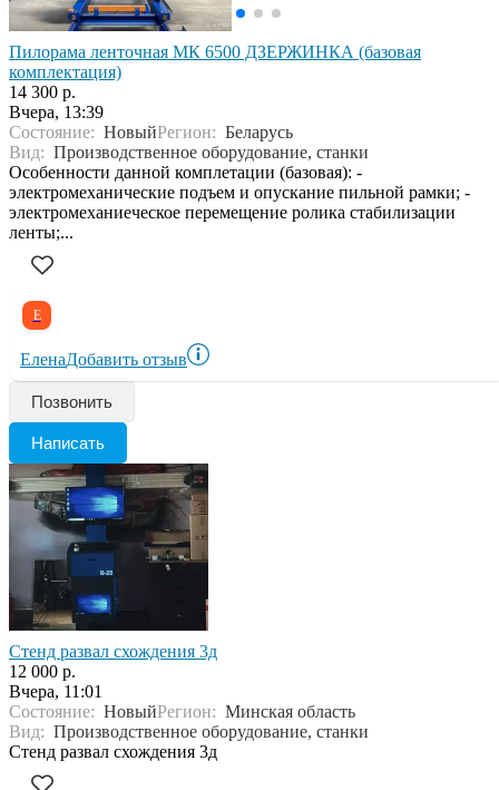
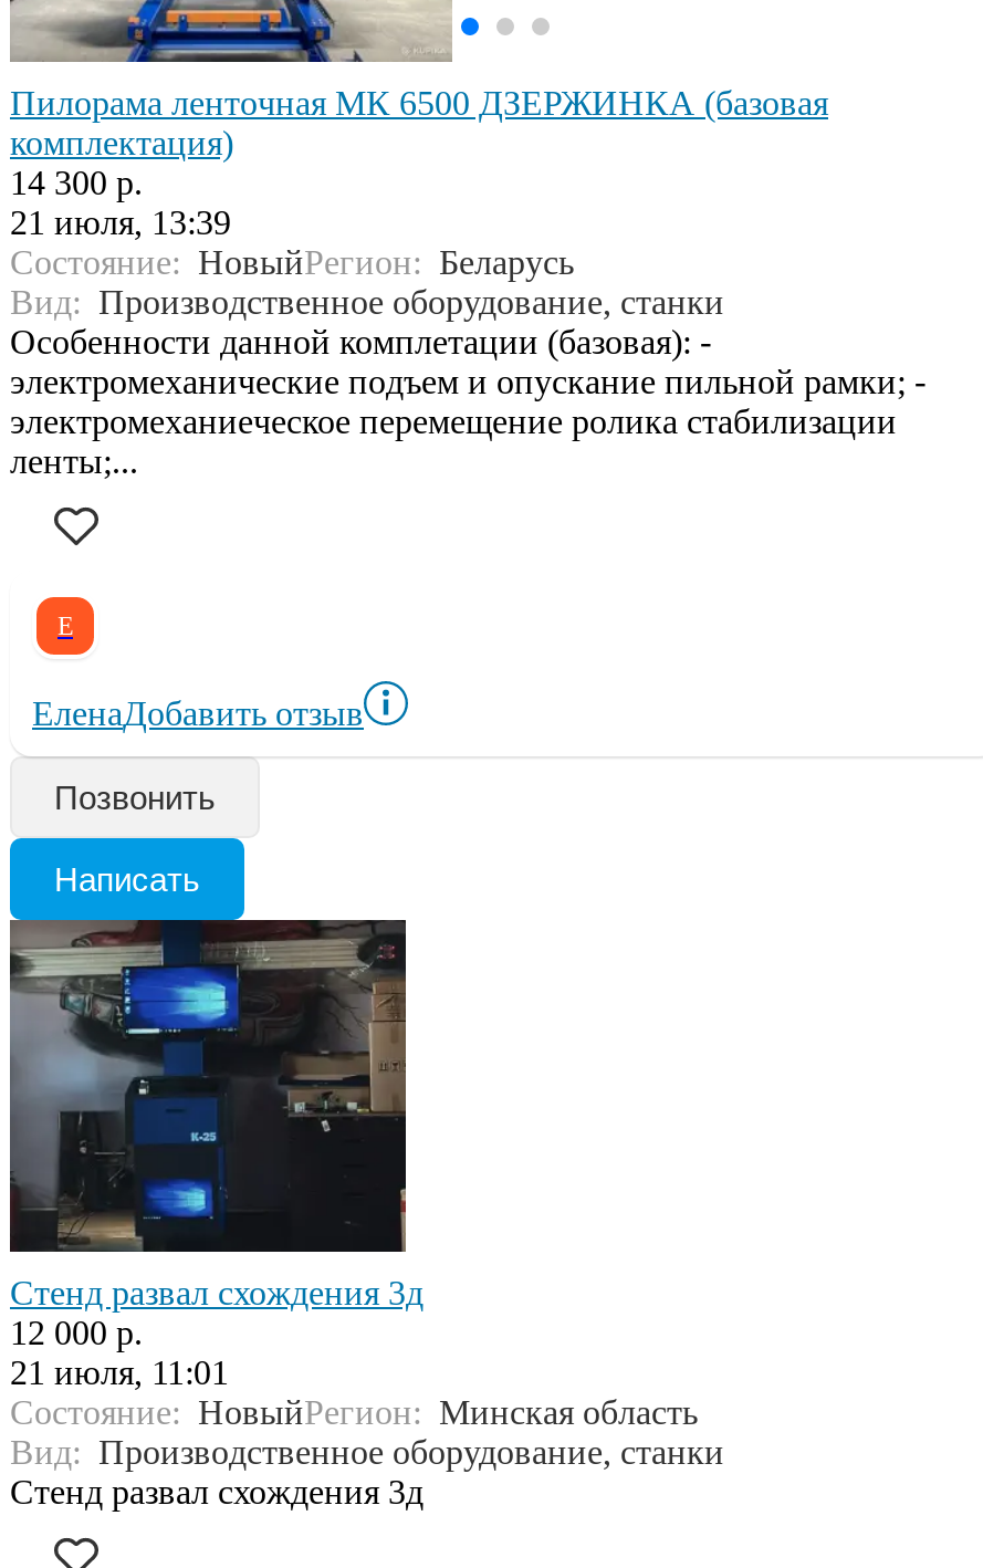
- Вчера, 13:39
+ 21 июля, 13:39

- Вчера, 11:01
+ 21 июля, 11:01
